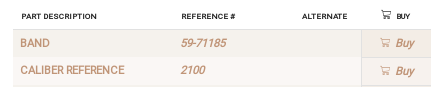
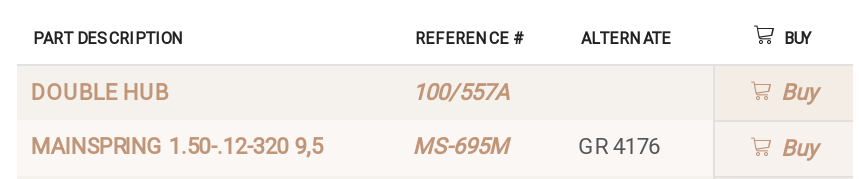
- BAND
- 59-71185
+ DOUBLE HUB
+ 100/557A

- CALIBER REFERENCE
- 2100
+ MAINSPRING 1.50-.12-320 9,5
+ MS-695M
+ GR 4176
